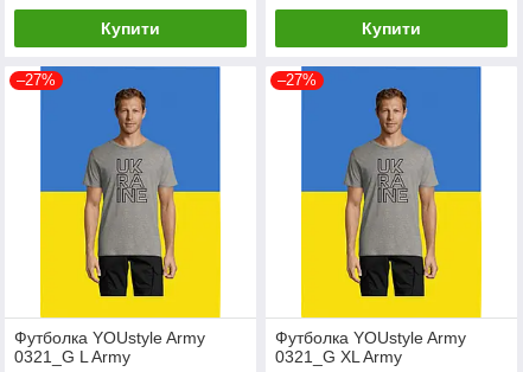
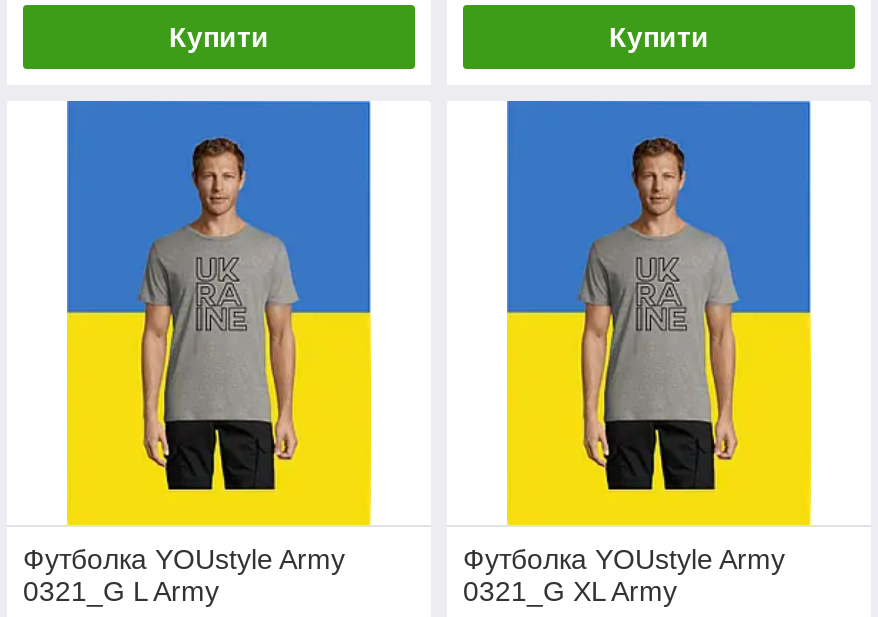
- –27%

- –27%
